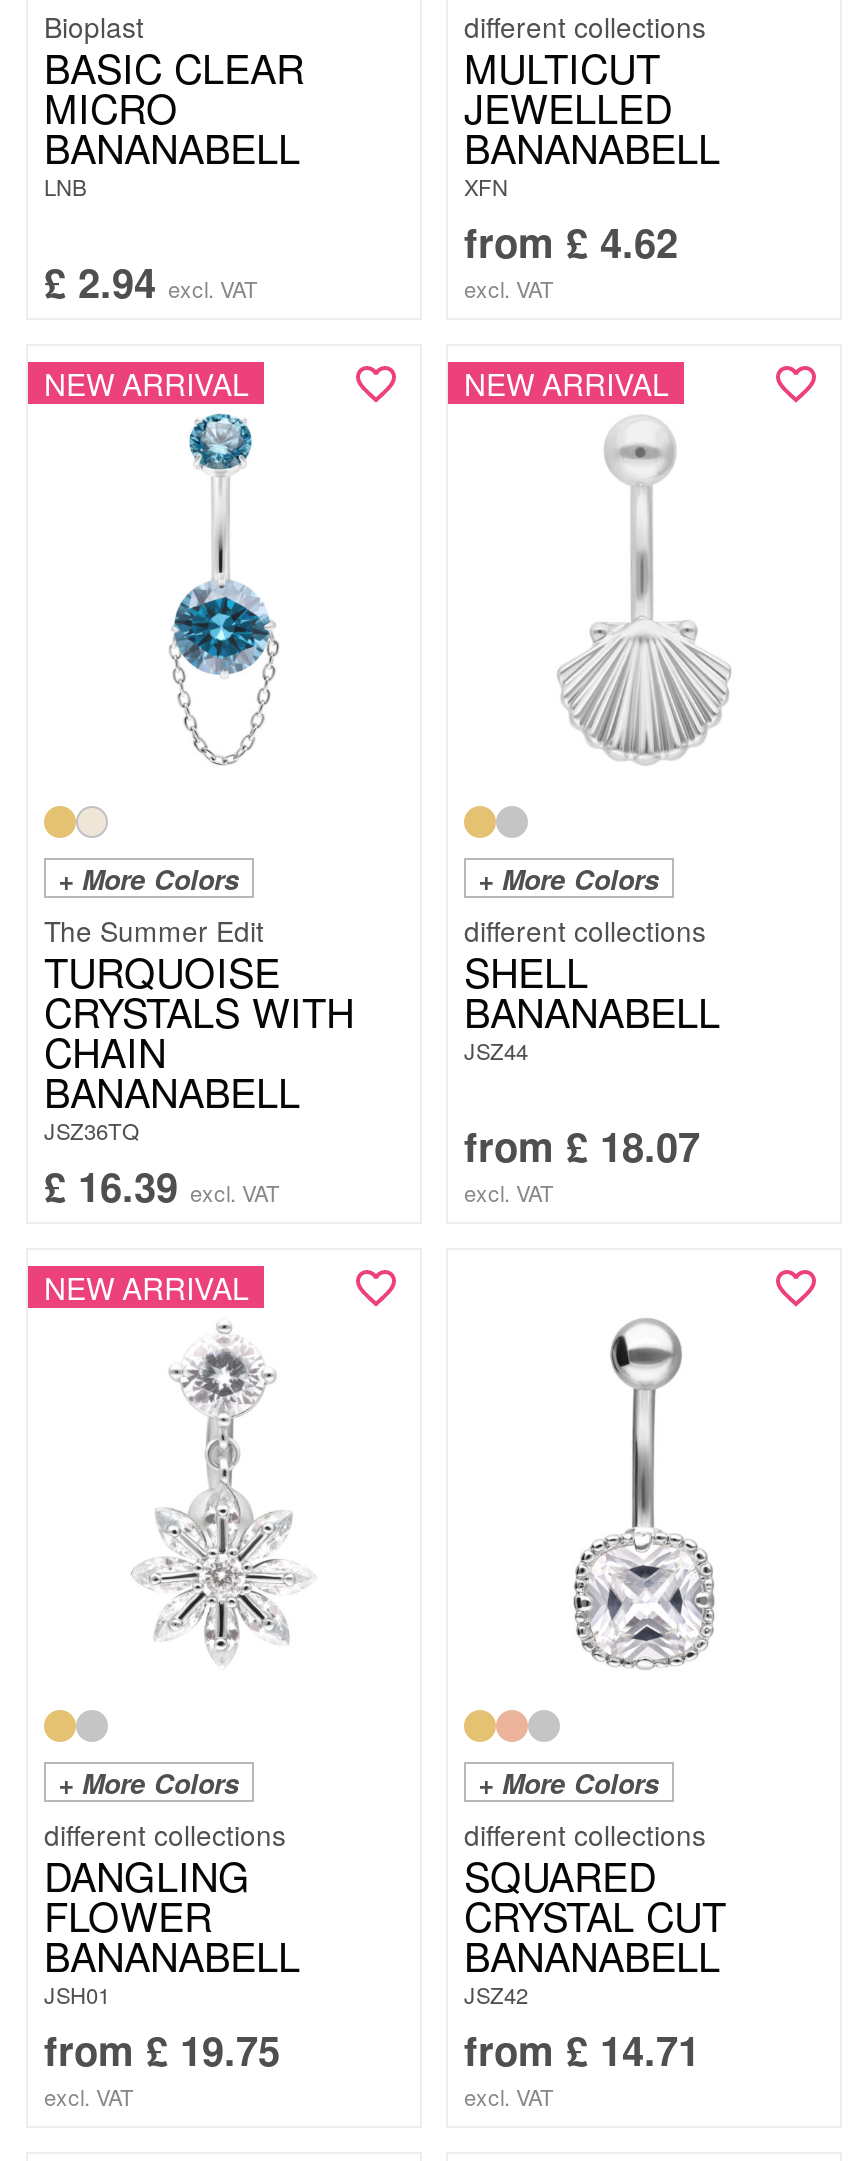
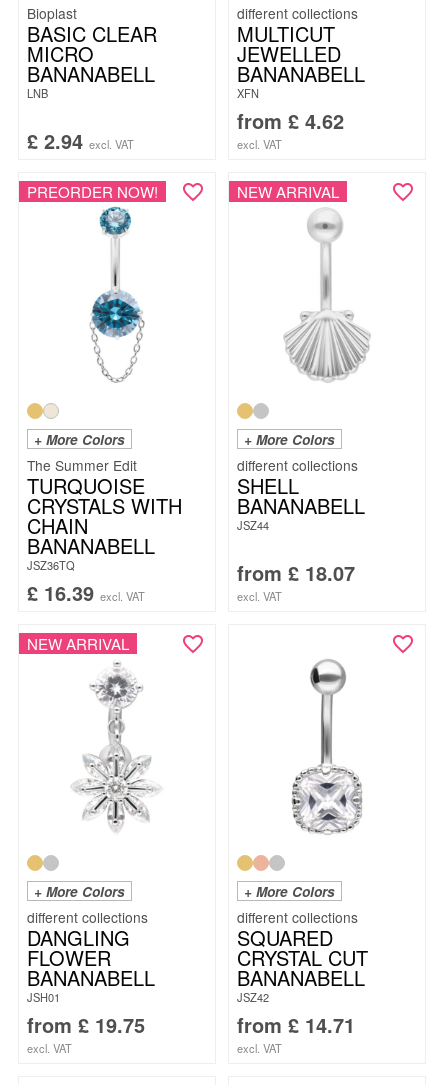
- NEW ARRIVAL
+ PREORDER NOW!
